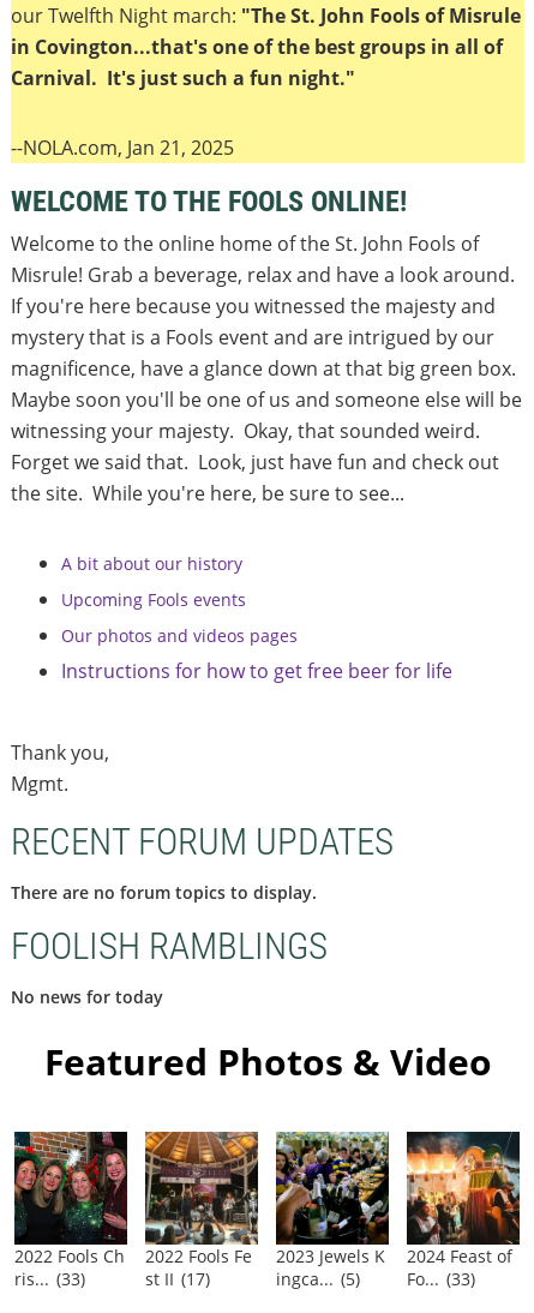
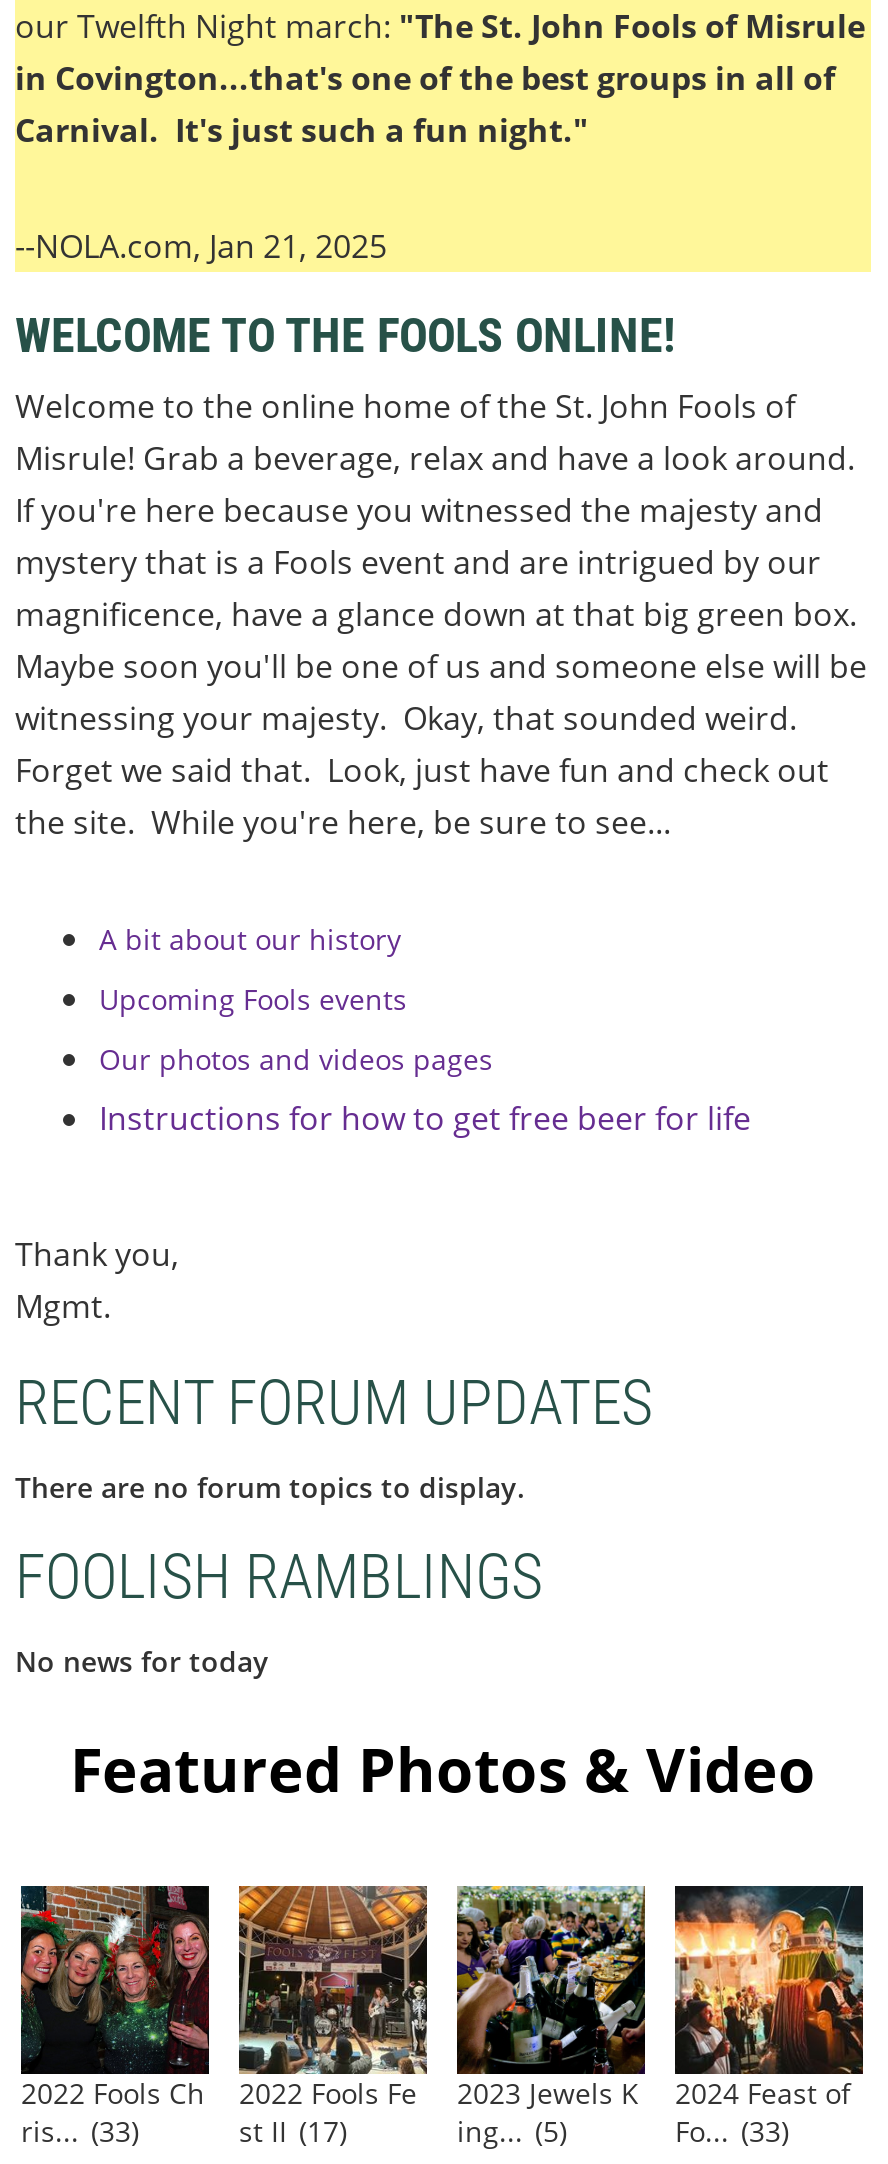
- ingca... (5)
+ ing... (5)
